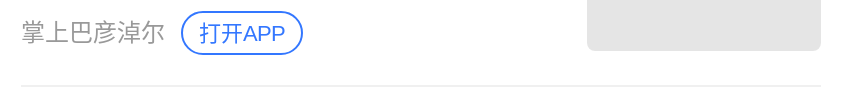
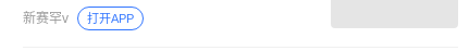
- 掌上巴彦淖尔
+ 新赛罕v
